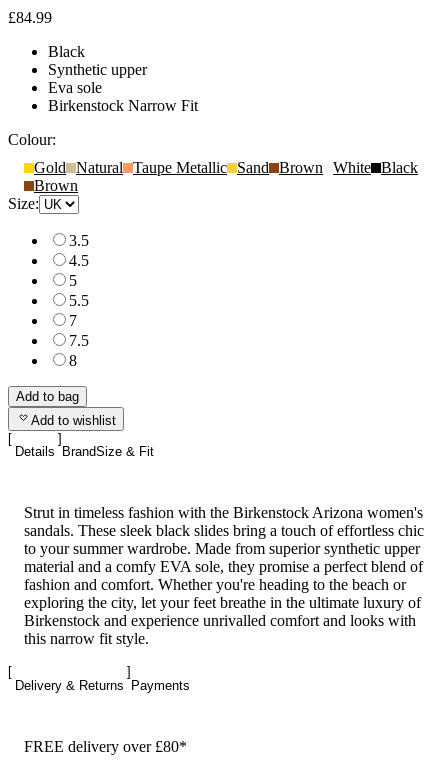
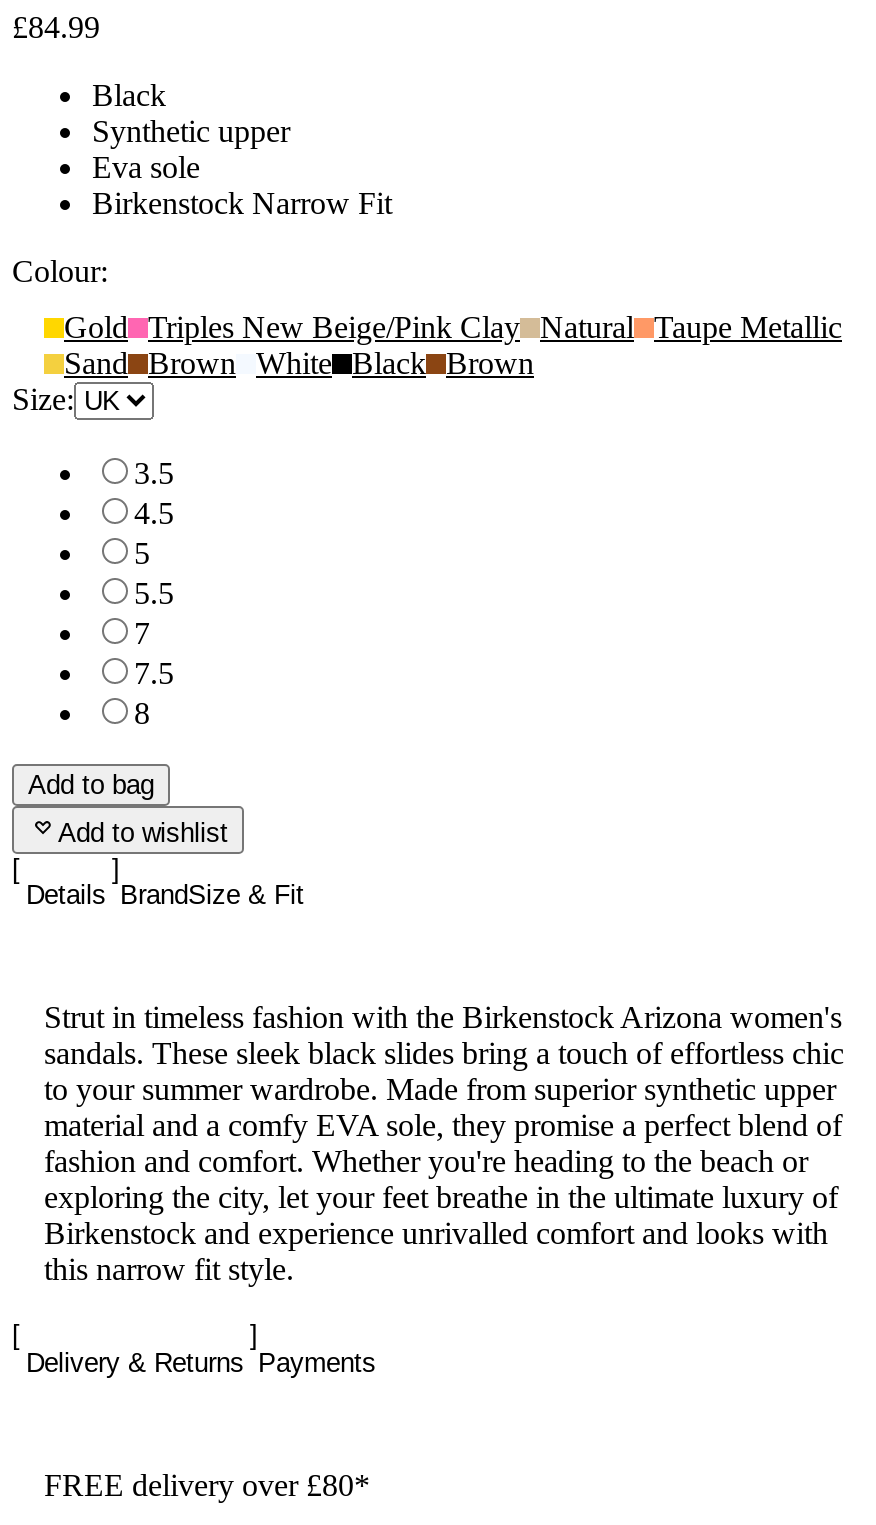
- Gold Natural Taupe Metallic Sand Brown White Black
- Brown
+ Gold Triples New Beige/Pink Clay Natural Taupe Metallic
+ Sand Brown White Black Brown
